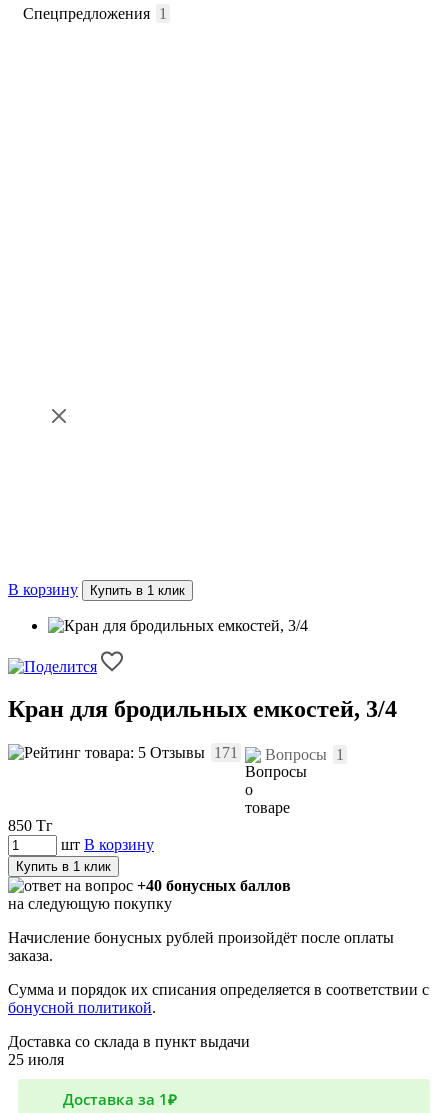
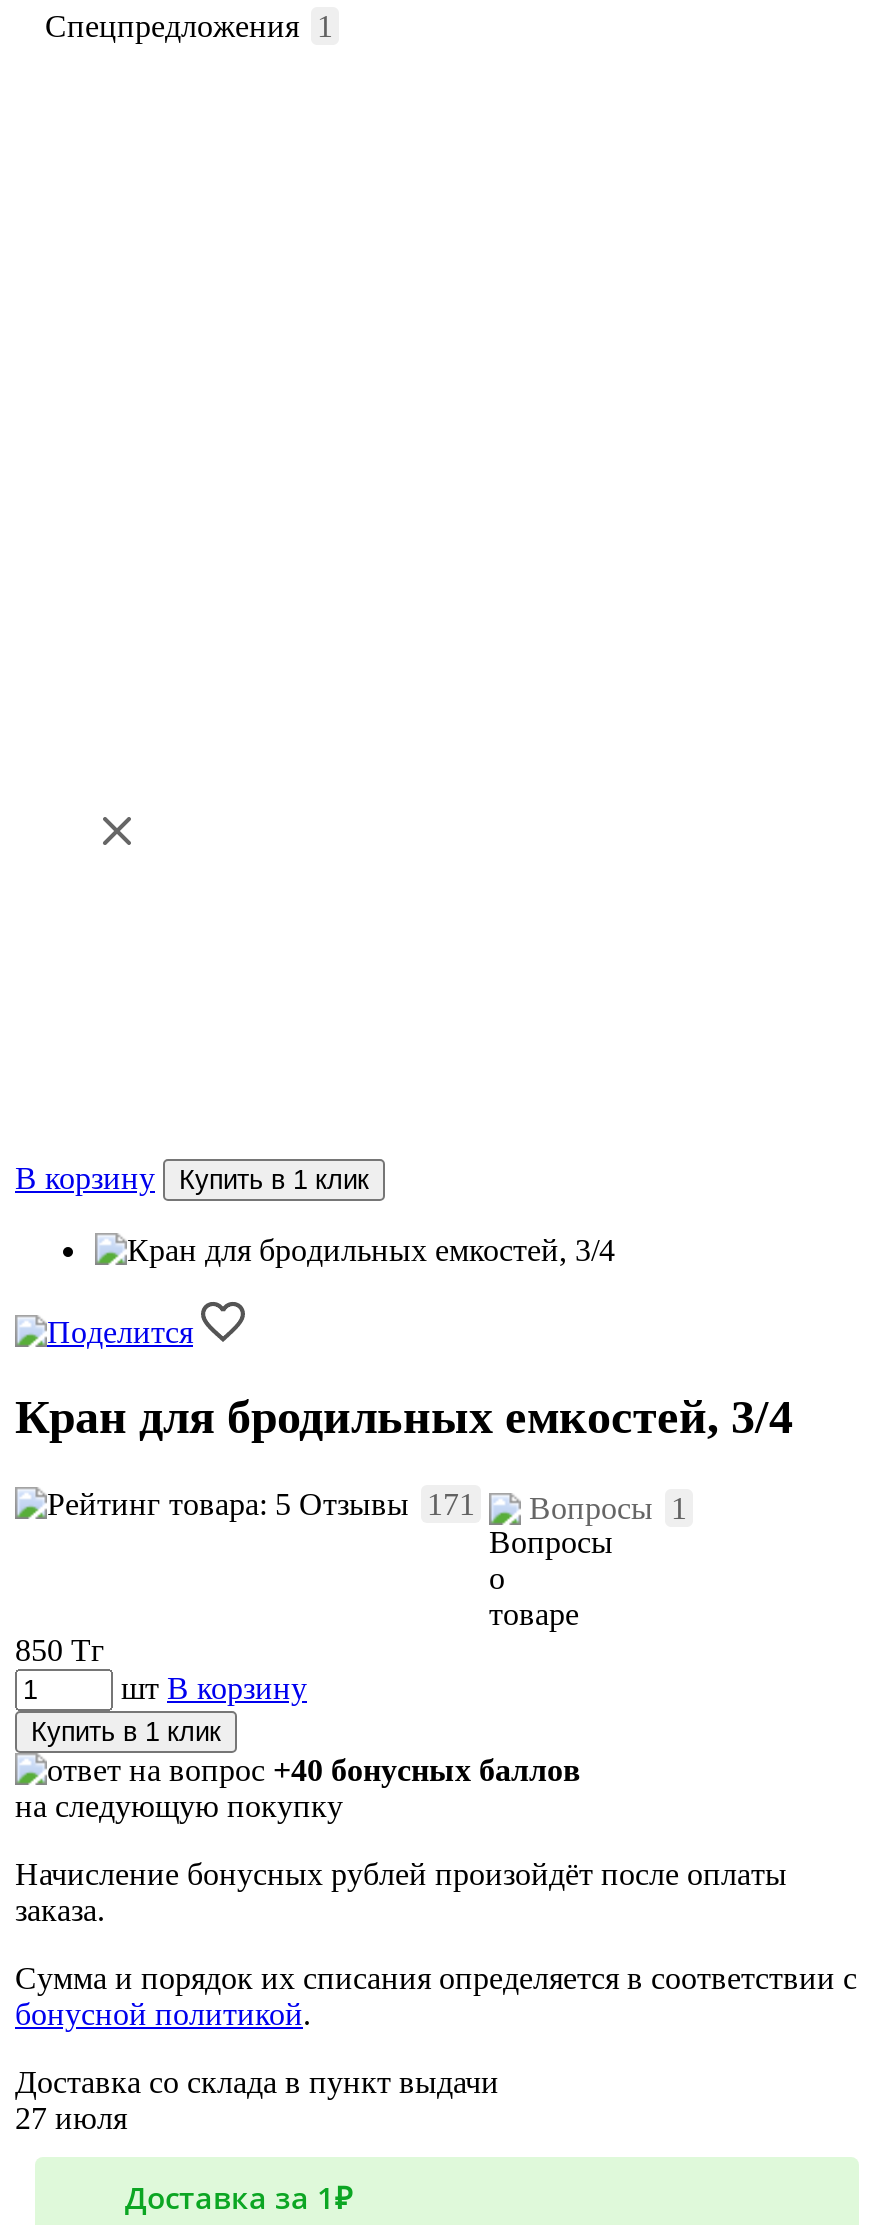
- 25 июля
+ 27 июля
